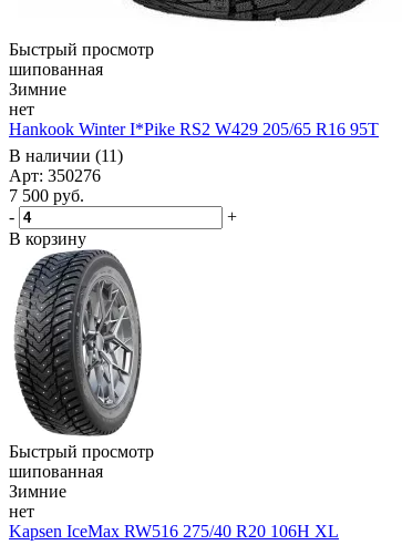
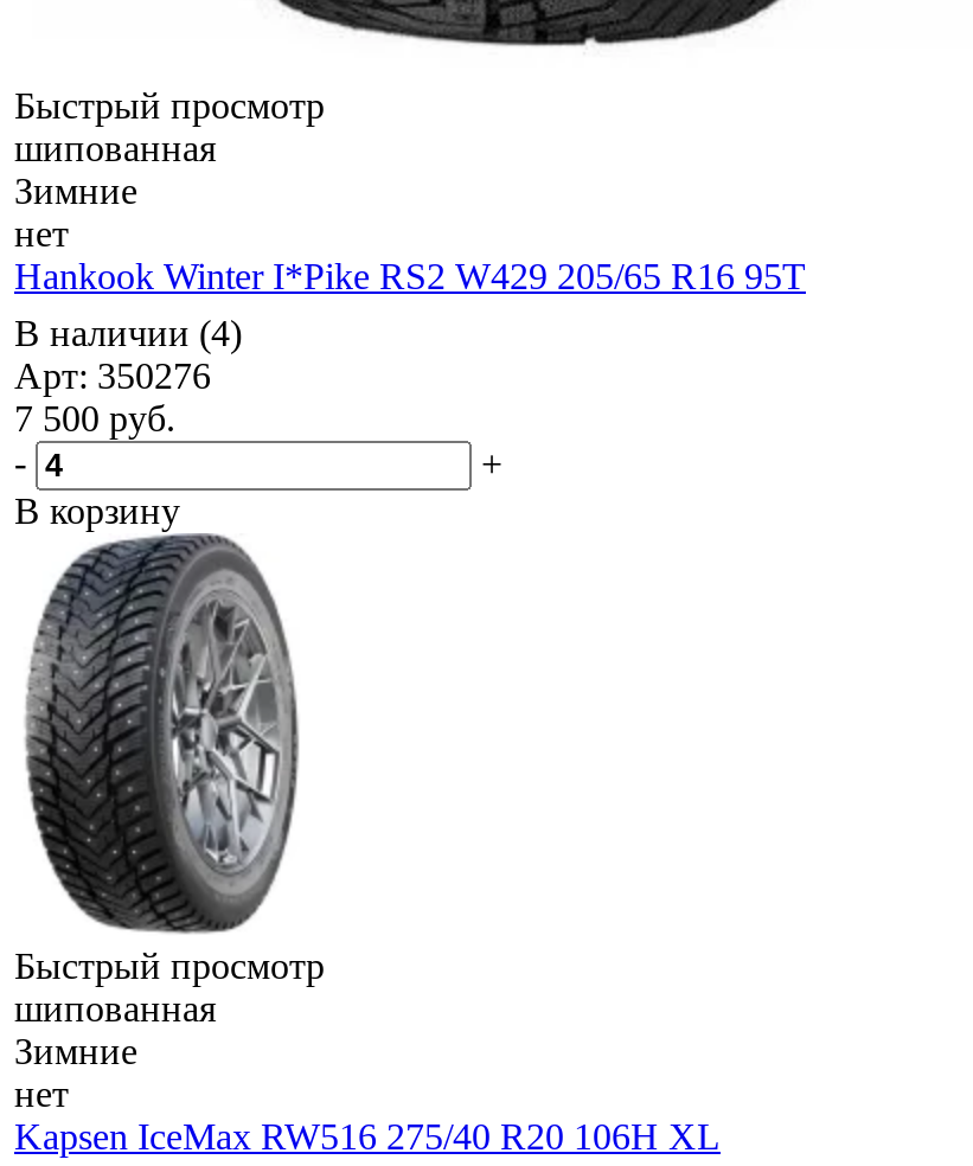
- В наличии (11)
+ В наличии (4)
